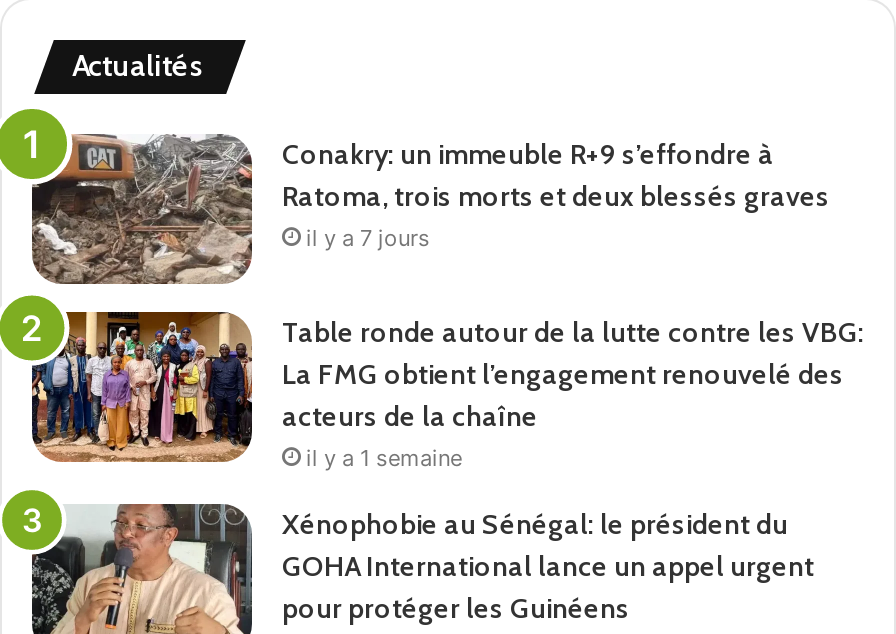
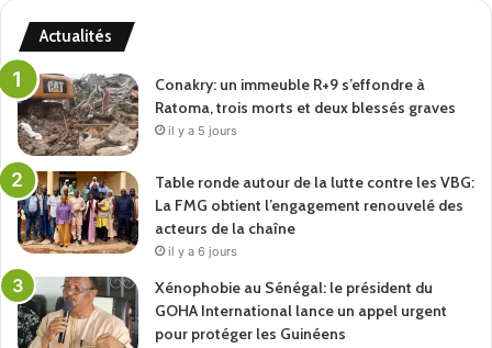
- il y a 7 jours
+ il y a 5 jours

- il y a 1 semaine
+ il y a 6 jours
